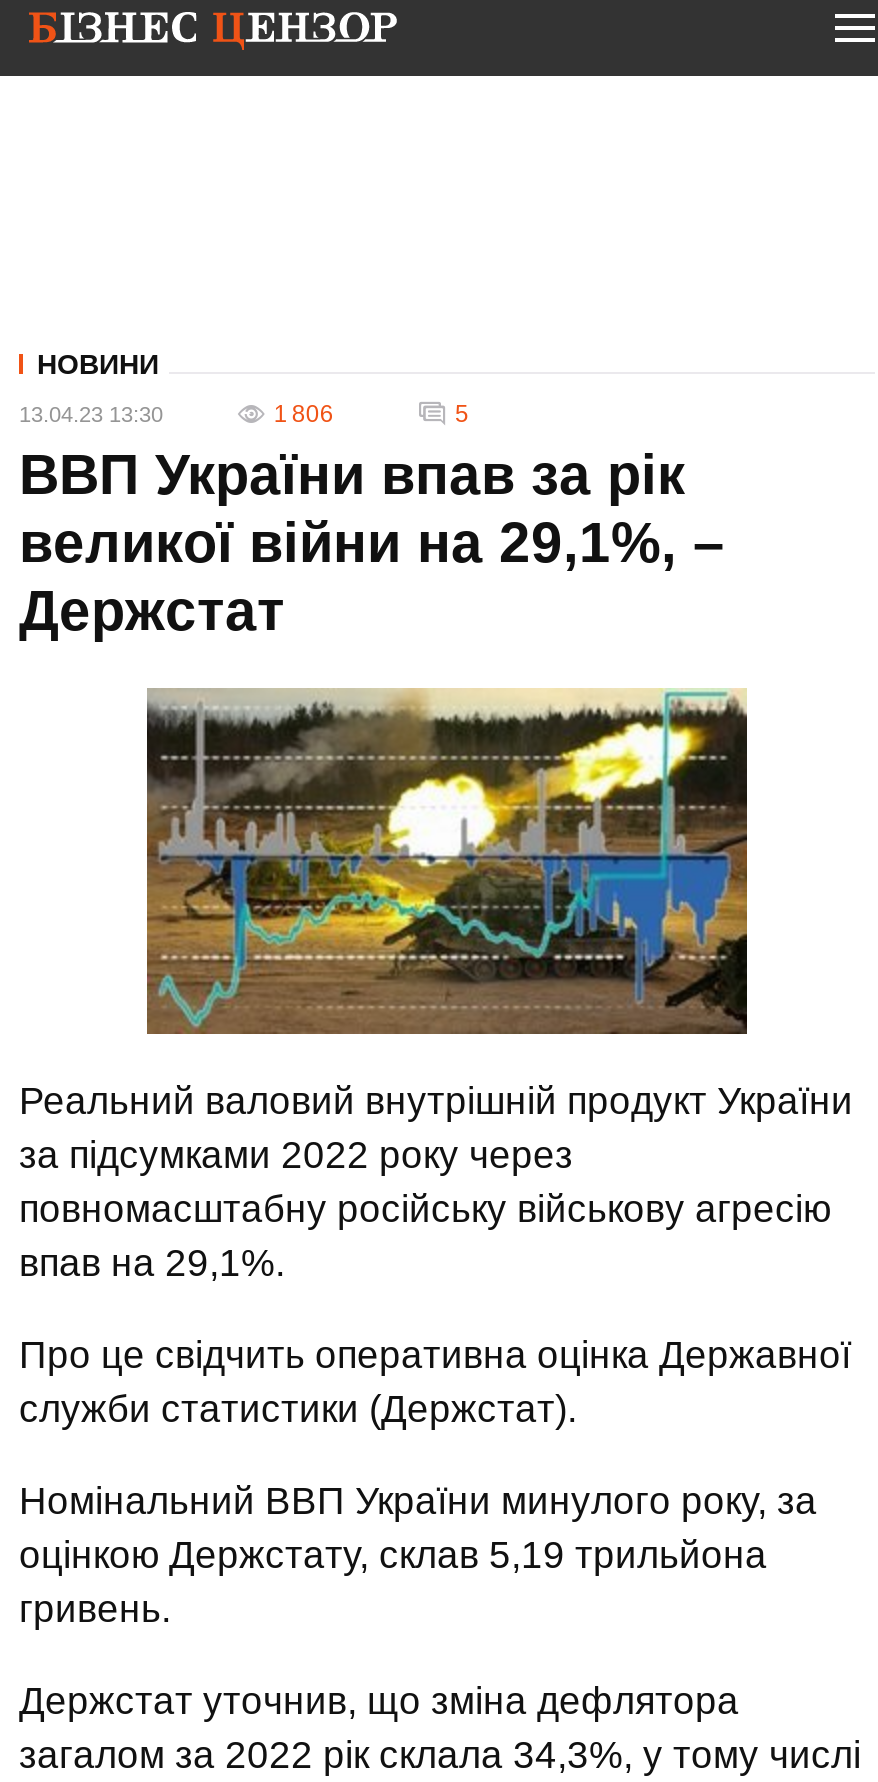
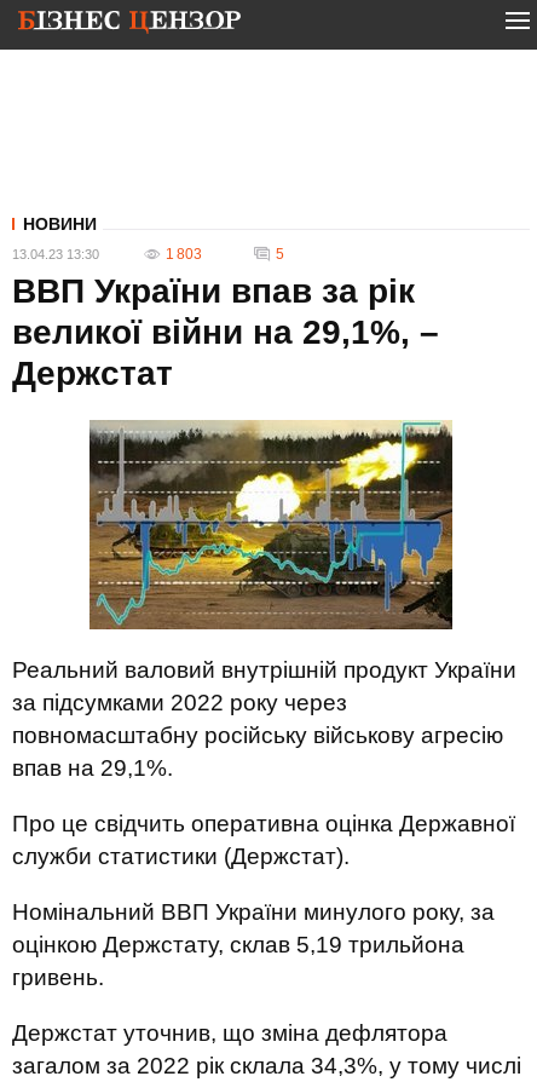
- 1 806
+ 1 803
